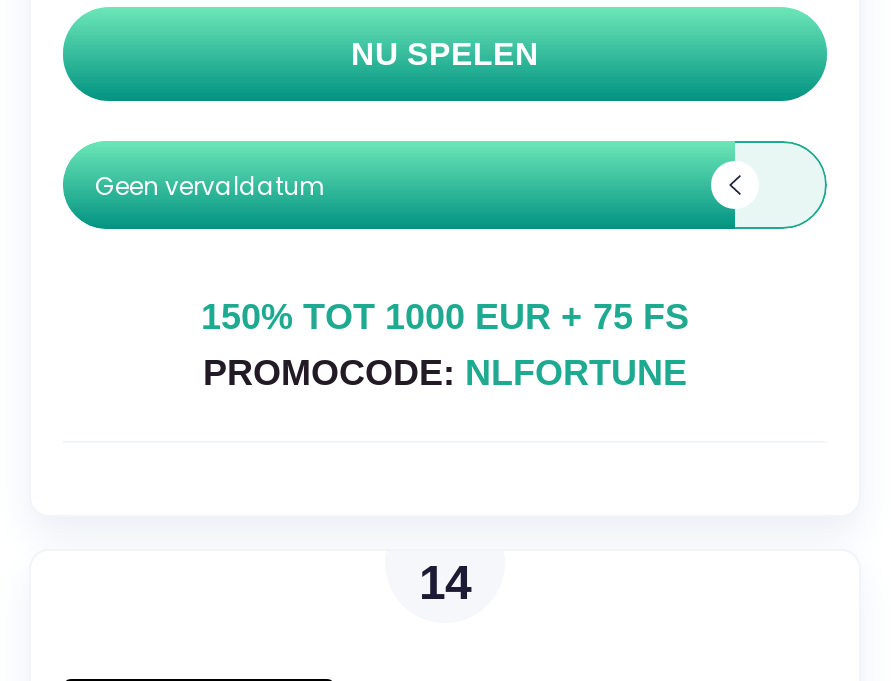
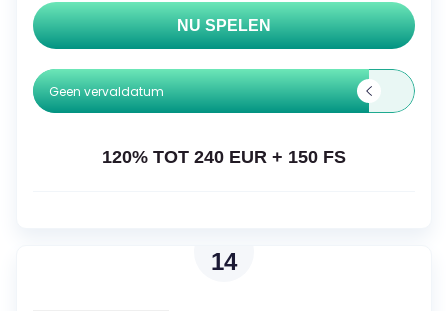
- 150% TOT 1000 EUR + 75 FS
- PROMOCODE: NLFORTUNE
+ 120% TOT 240 EUR + 150 FS
